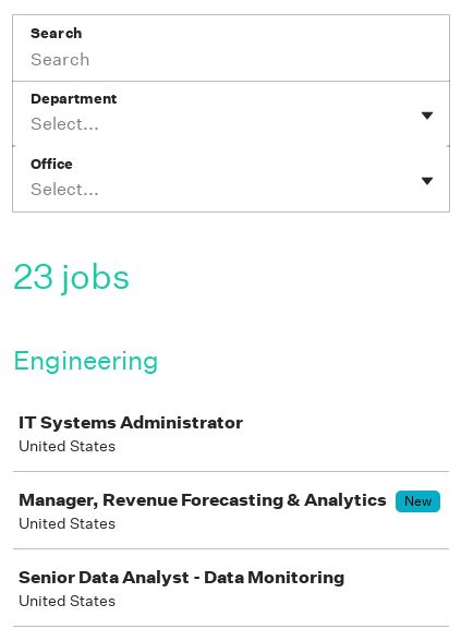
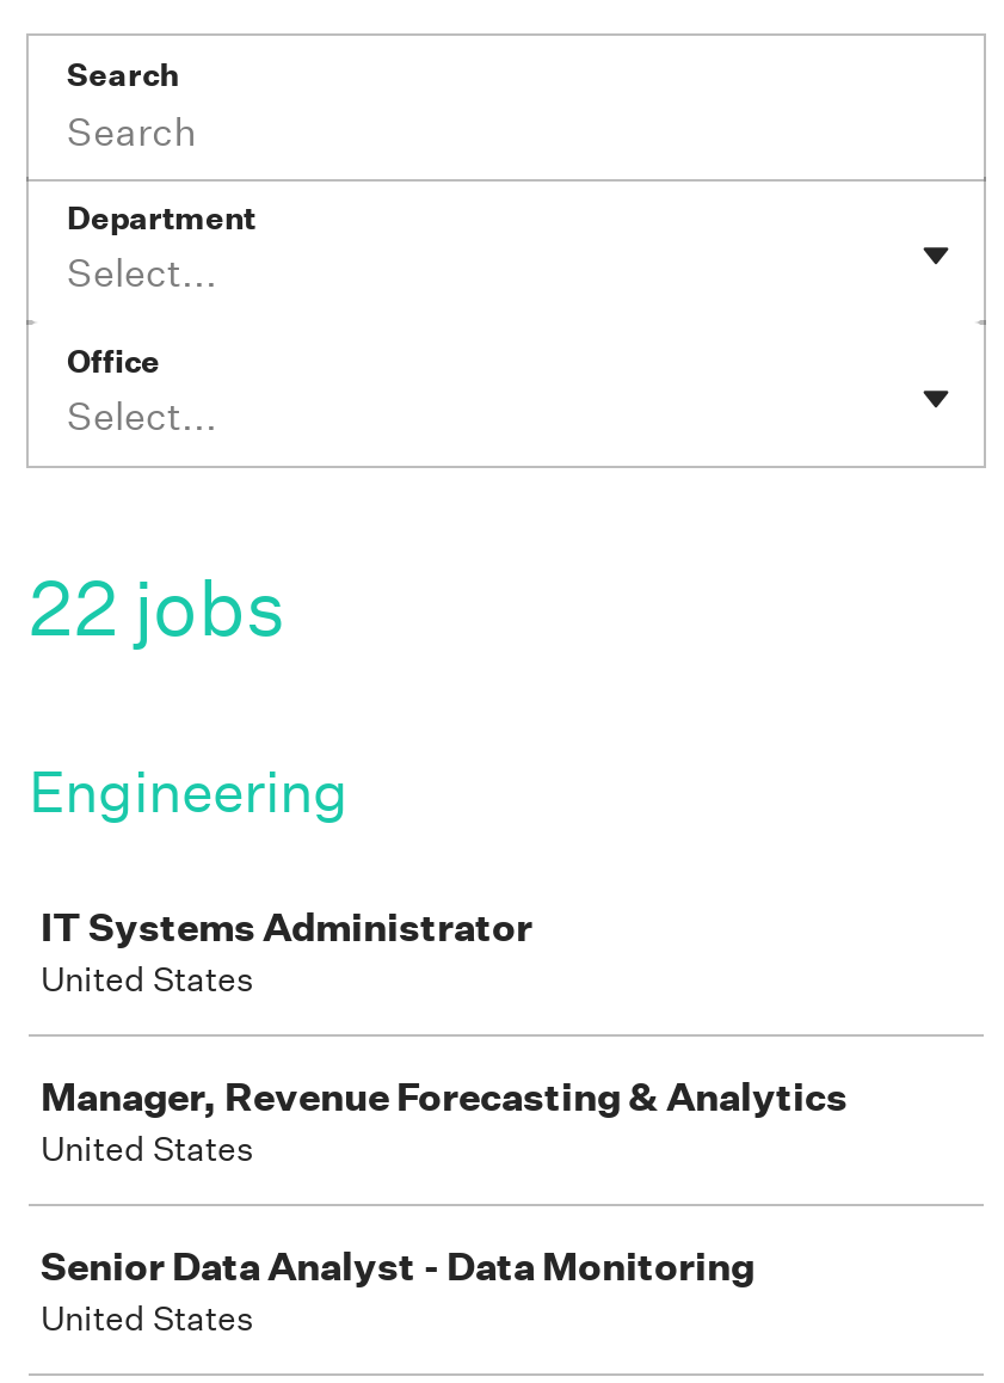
- 23 jobs
+ 22 jobs

- New
